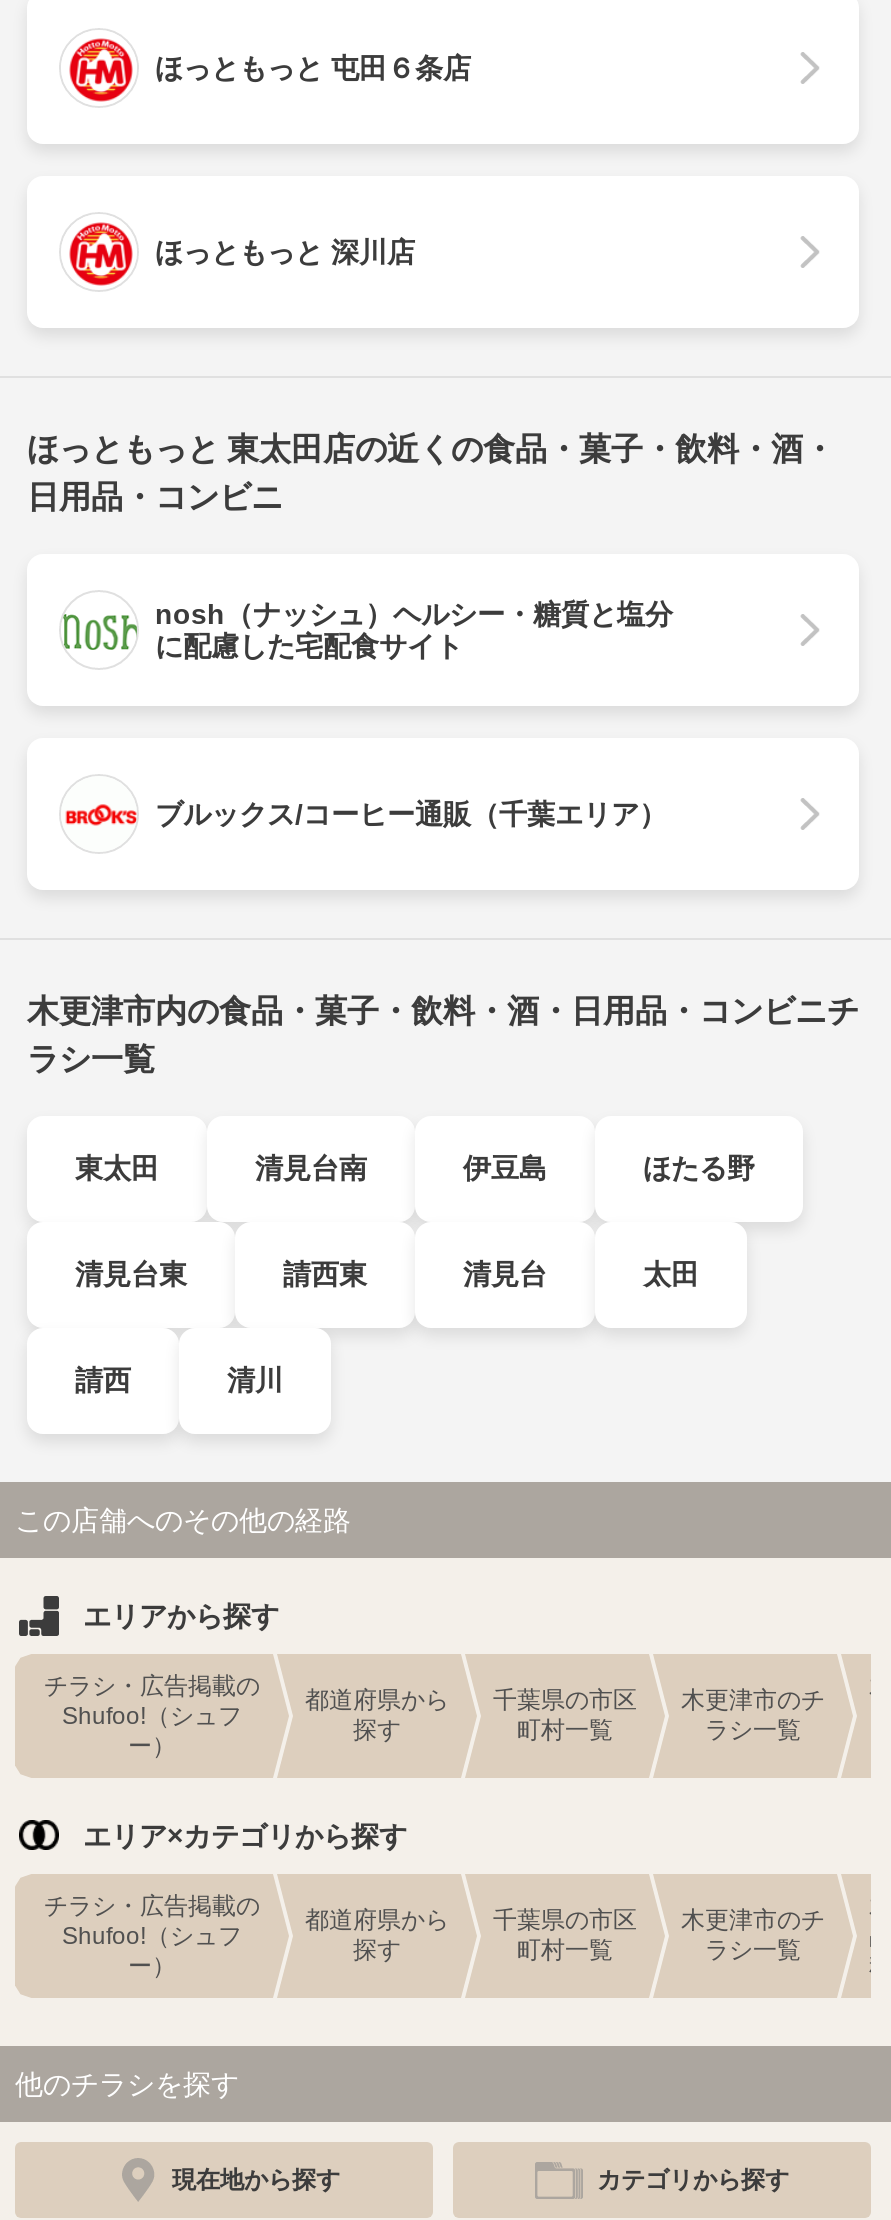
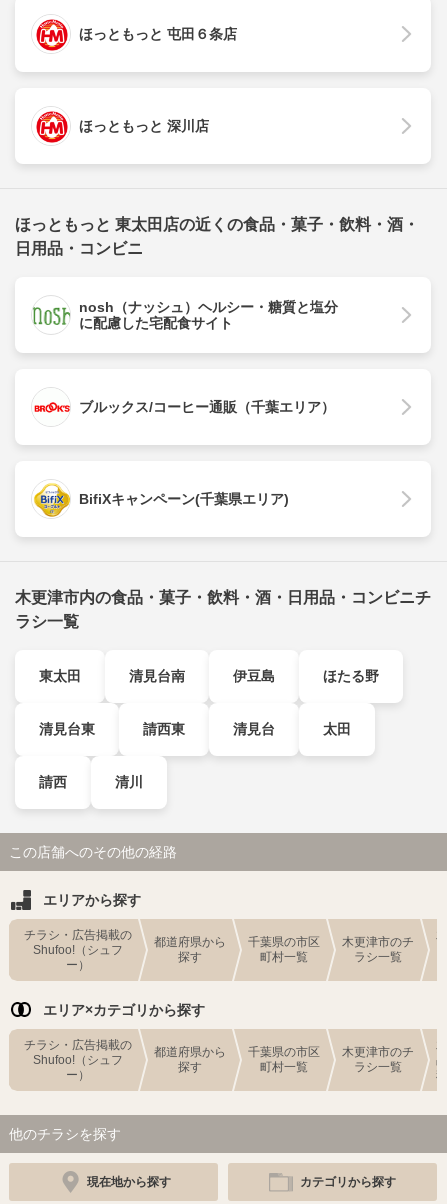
+ [image]
+ BifiXキャンペーン(千葉県エリア)
